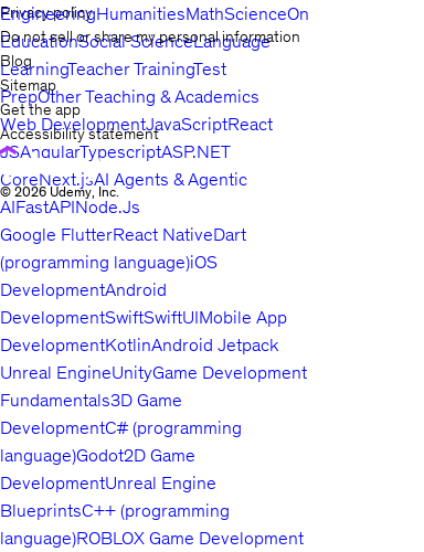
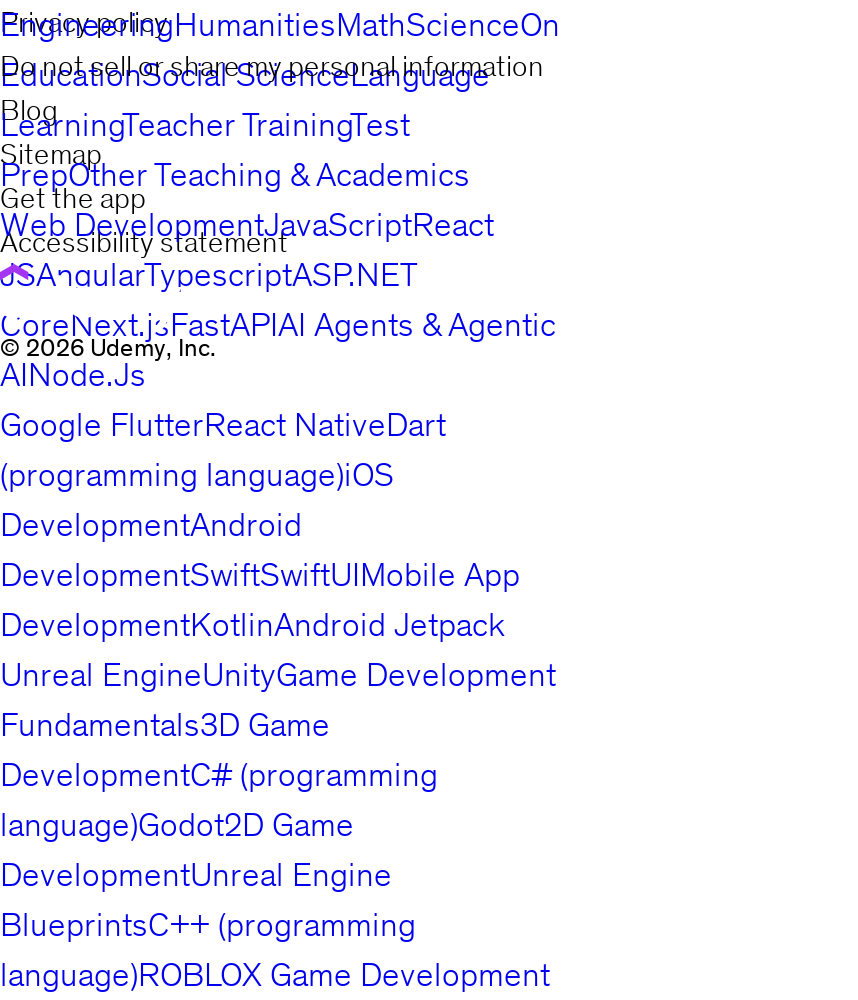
- CoreNext.jsAI Agents & Agentic
- AIFastAPINode.Js
+ CoreNext.jsFastAPIAI Agents & Agentic
+ AINode.Js
